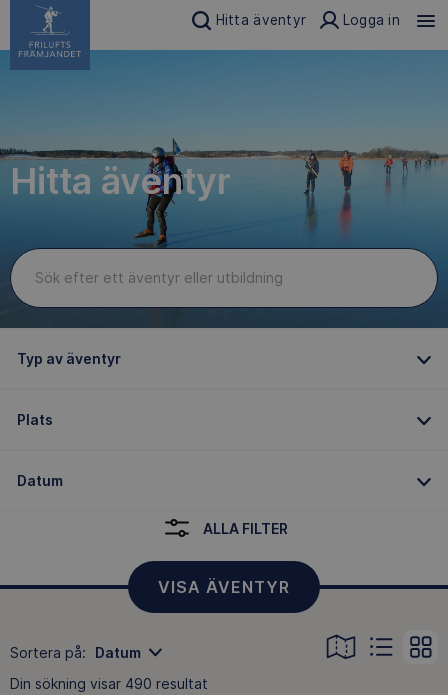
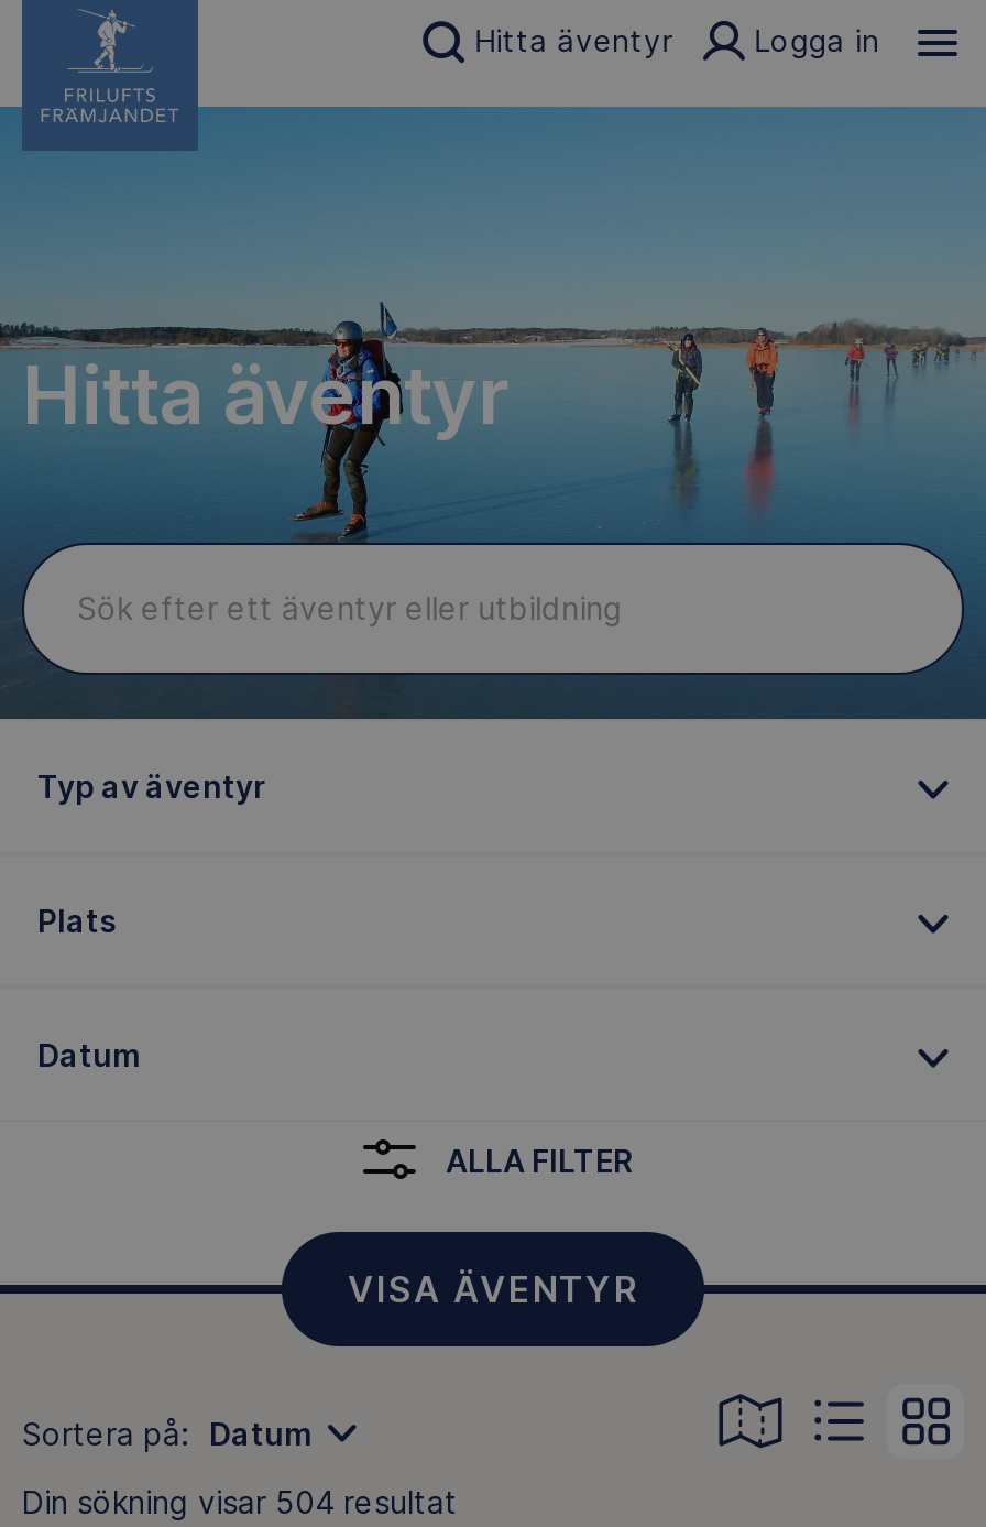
- 490
+ 504
